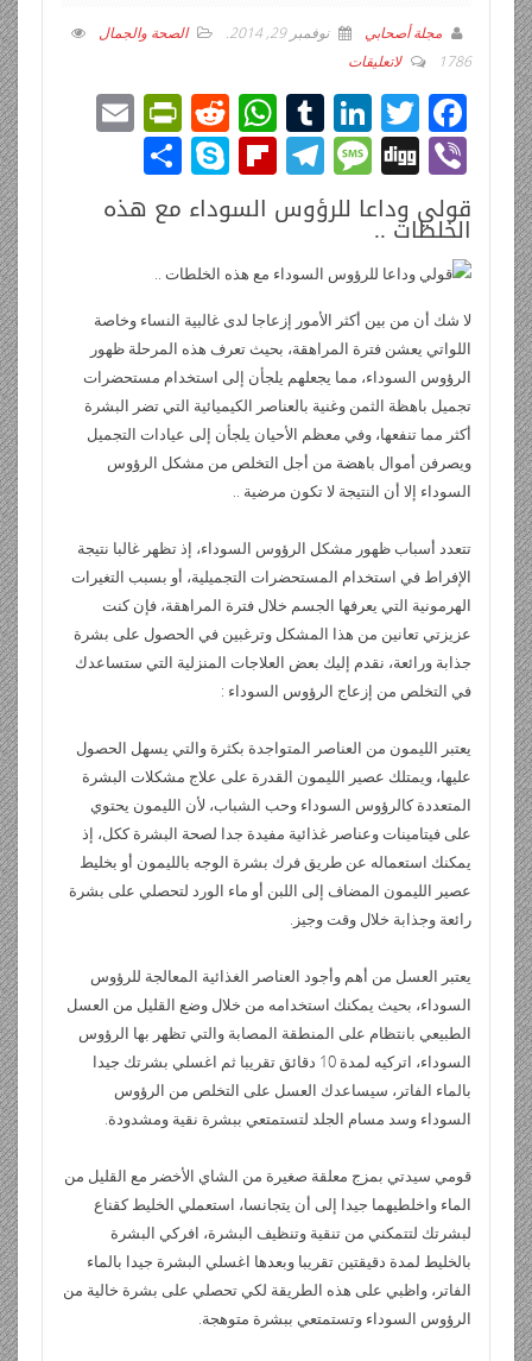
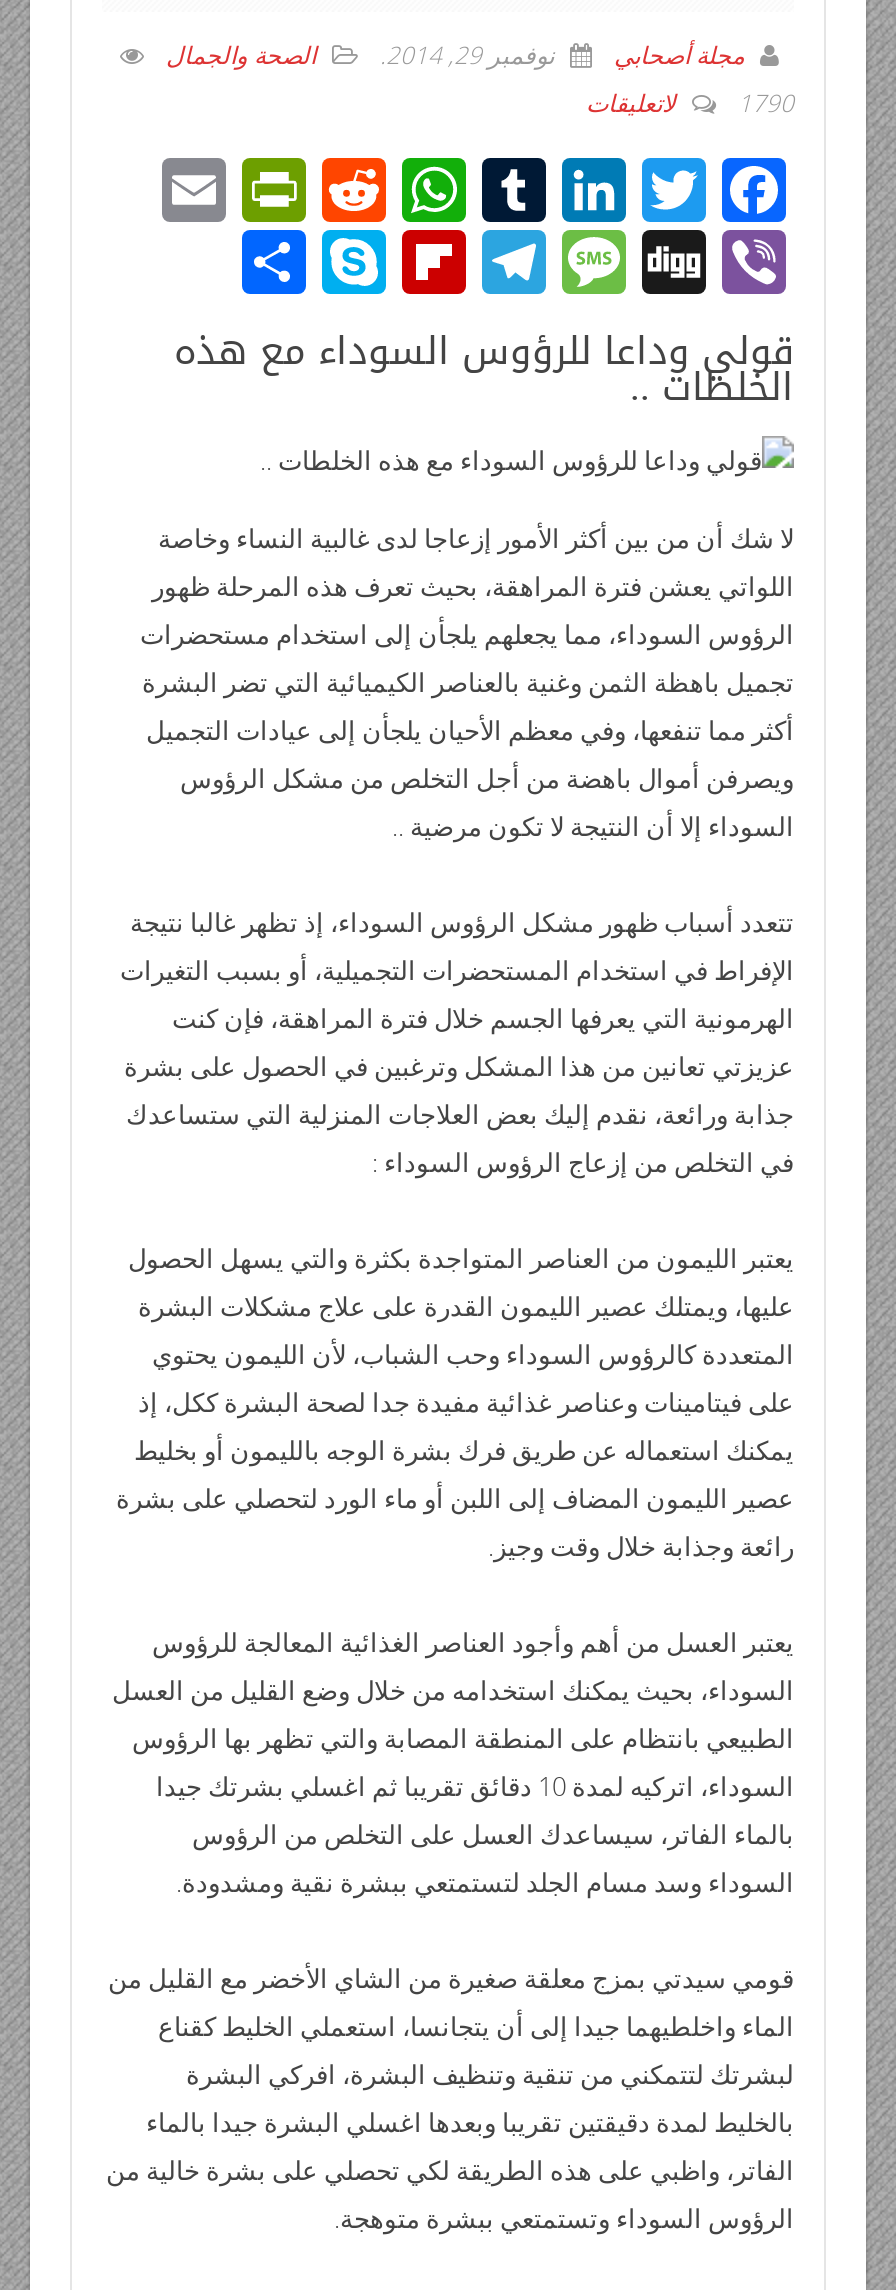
- 1786 لاتعليقات
+ 1790 لاتعليقات
